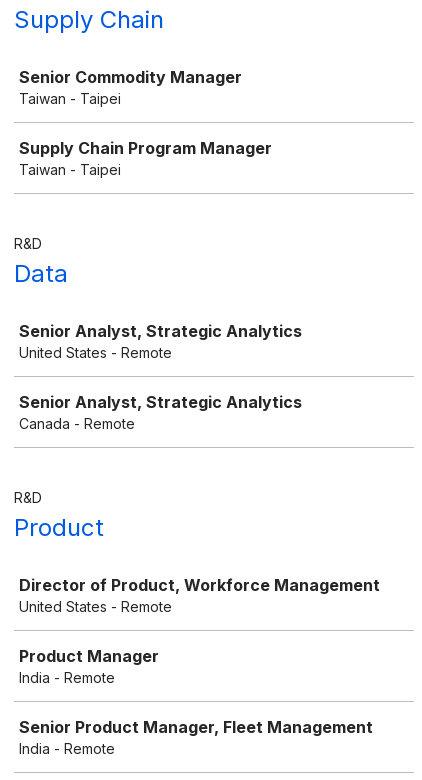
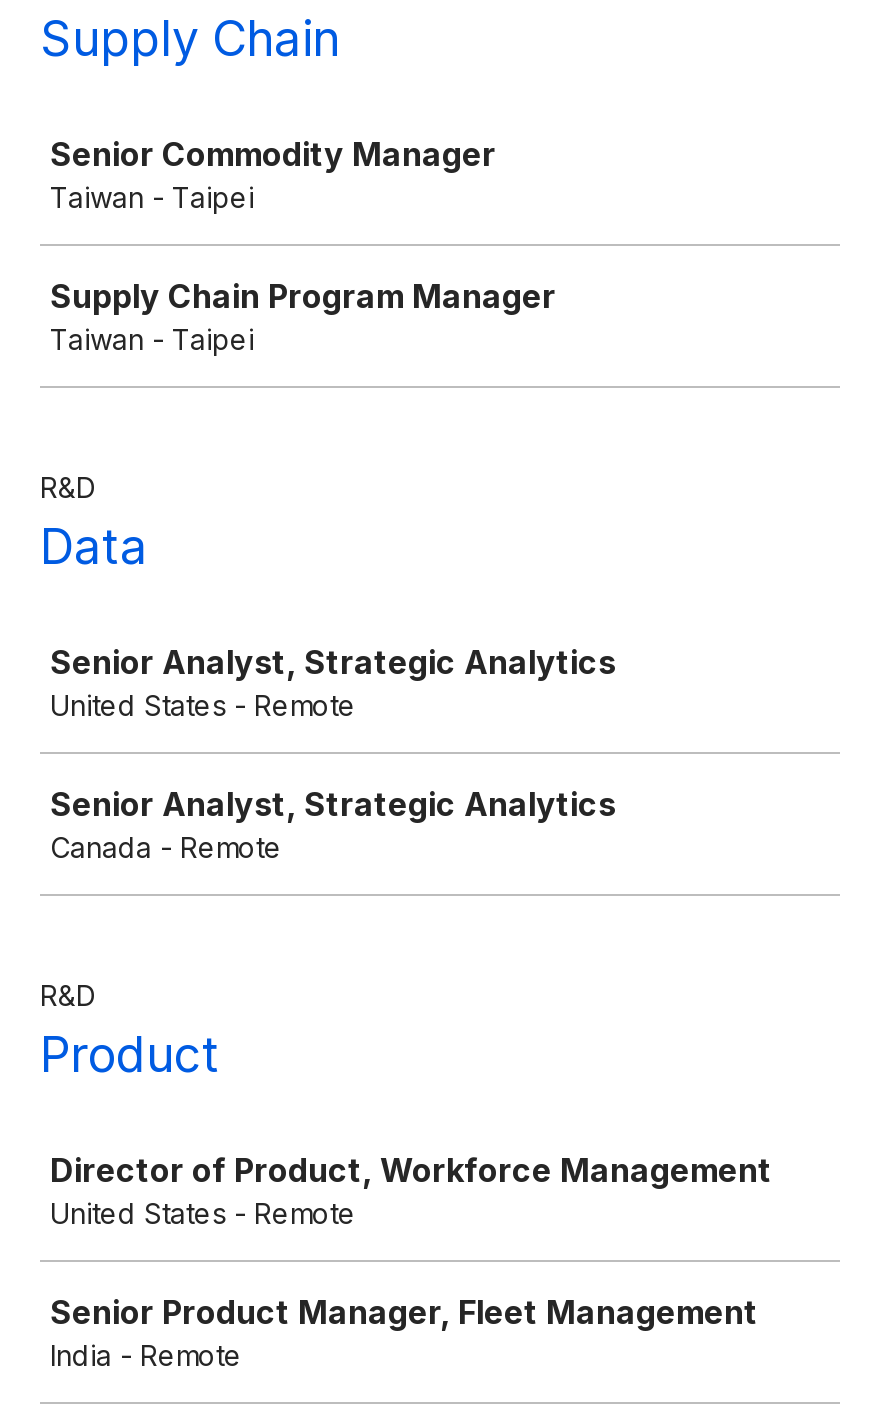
- Product Manager
- India - Remote
